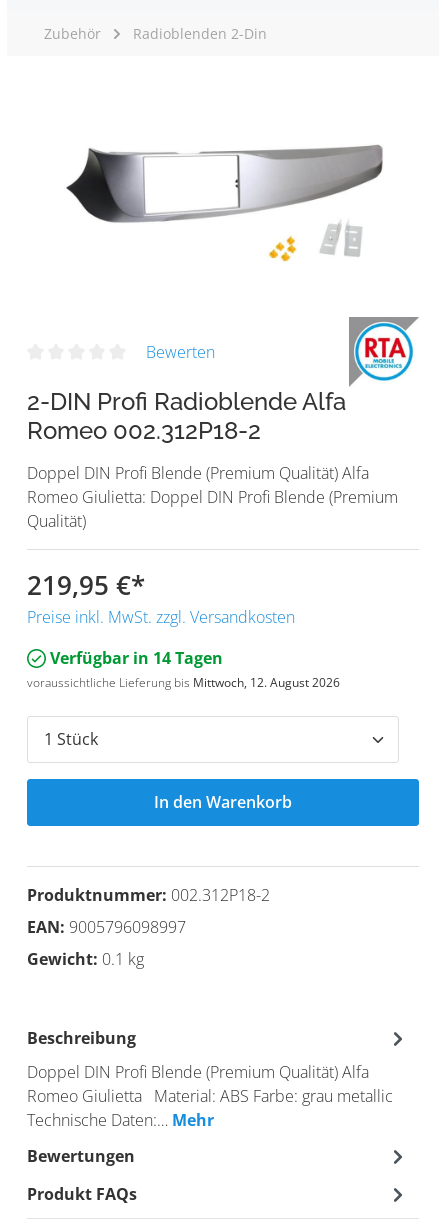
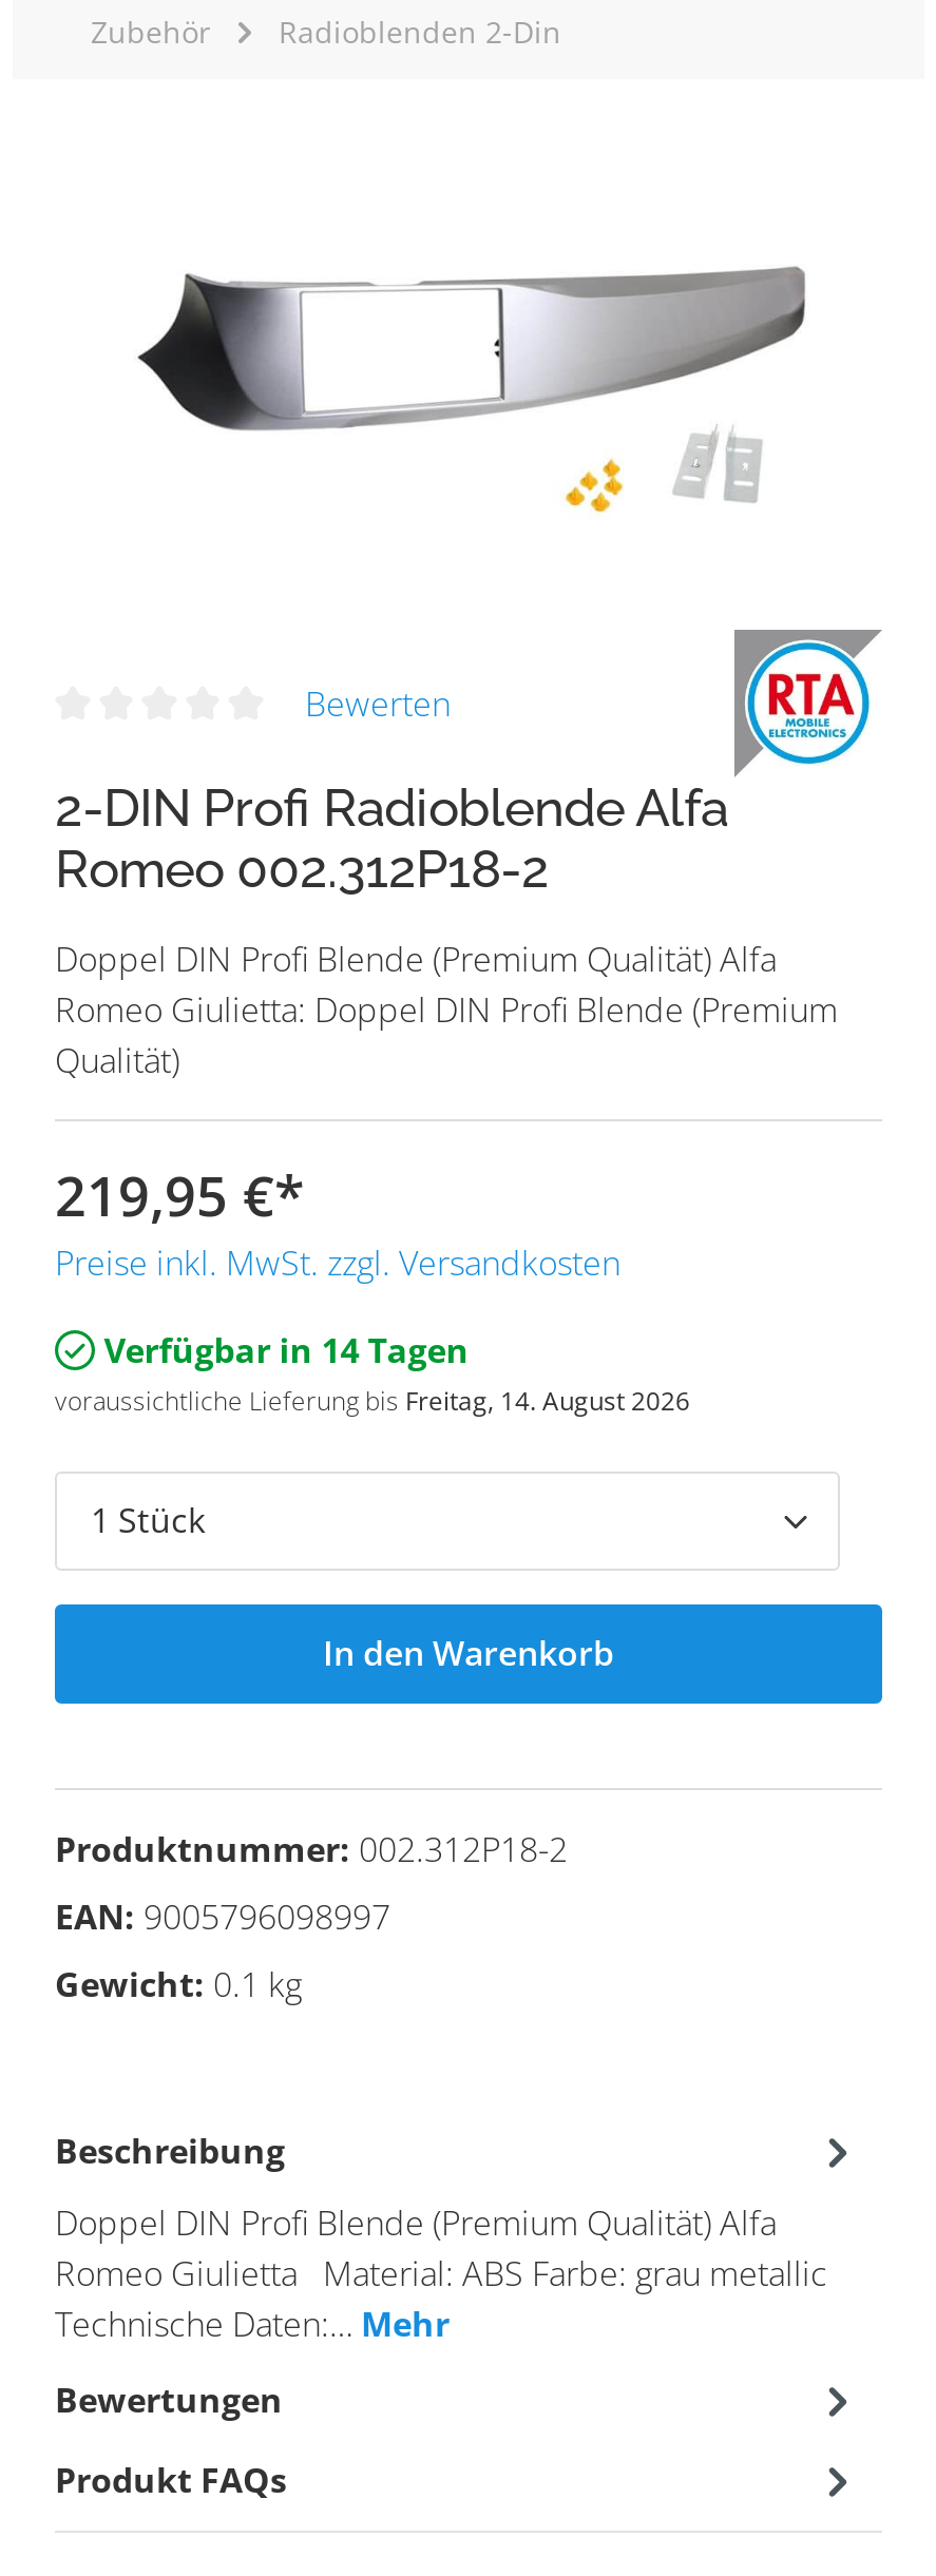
- voraussichtliche Lieferung bis Mittwoch, 12. August 2026
+ voraussichtliche Lieferung bis Freitag, 14. August 2026
